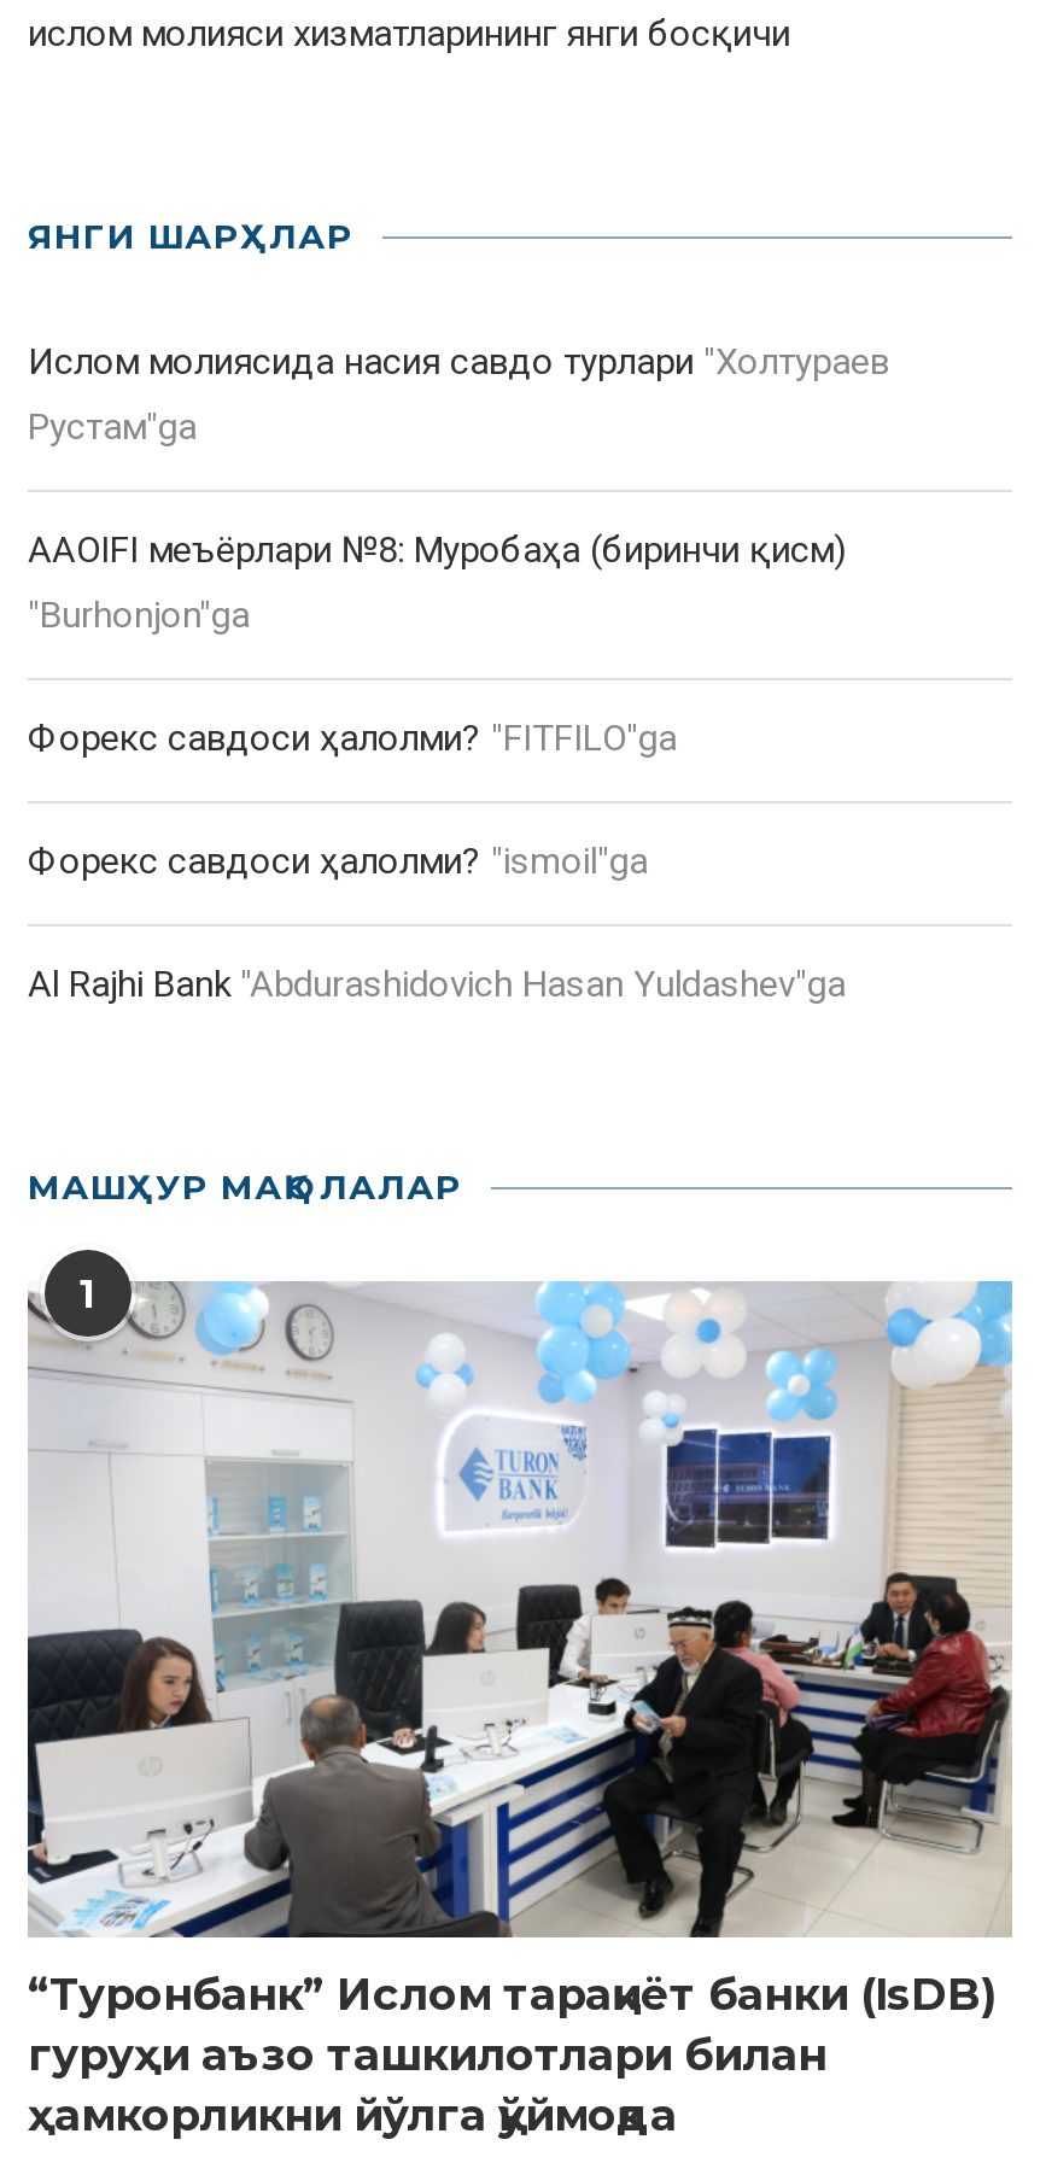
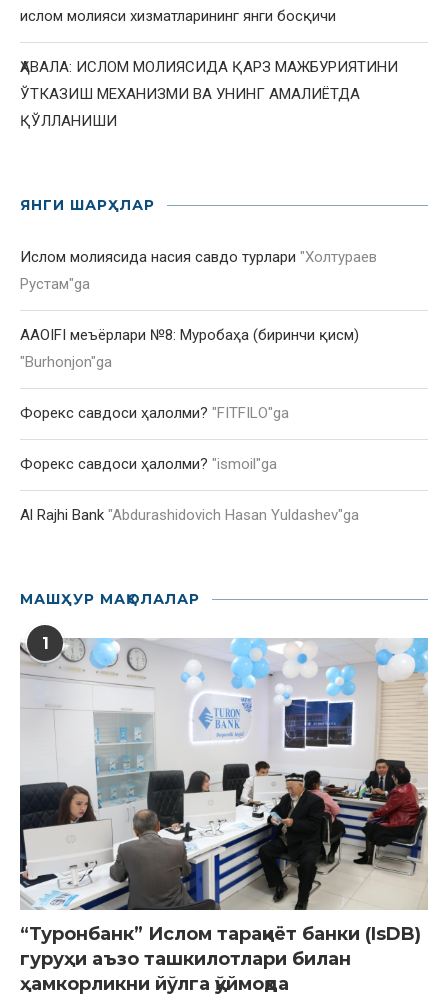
+ ҲАВAЛА: ИСЛОМ МОЛИЯСИДА ҚАРЗ МАЖБУРИЯТИНИ
+ ЎТКАЗИШ МЕХАНИЗМИ ВА УНИНГ АМАЛИЁТДА
+ ҚЎЛЛАНИШИ
